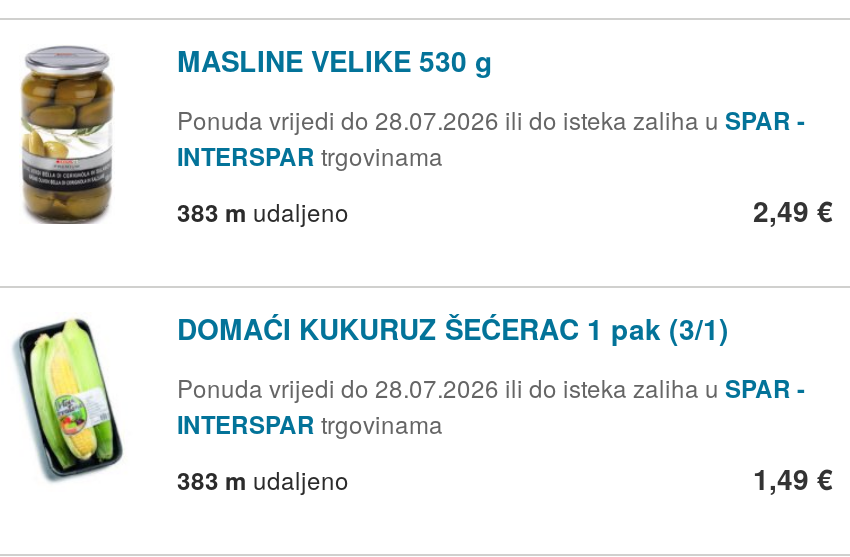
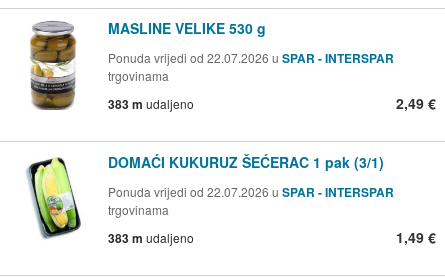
- Ponuda vrijedi do 28.07.2026 ili do isteka zaliha u SPAR -
- INTERSPAR trgovinama
+ Ponuda vrijedi od 22.07.2026 u SPAR - INTERSPAR
+ trgovinama

- Ponuda vrijedi do 28.07.2026 ili do isteka zaliha u SPAR -
- INTERSPAR trgovinama
+ Ponuda vrijedi od 22.07.2026 u SPAR - INTERSPAR
+ trgovinama
